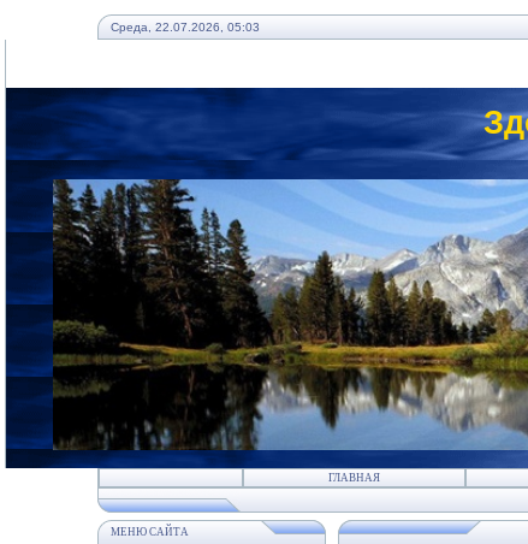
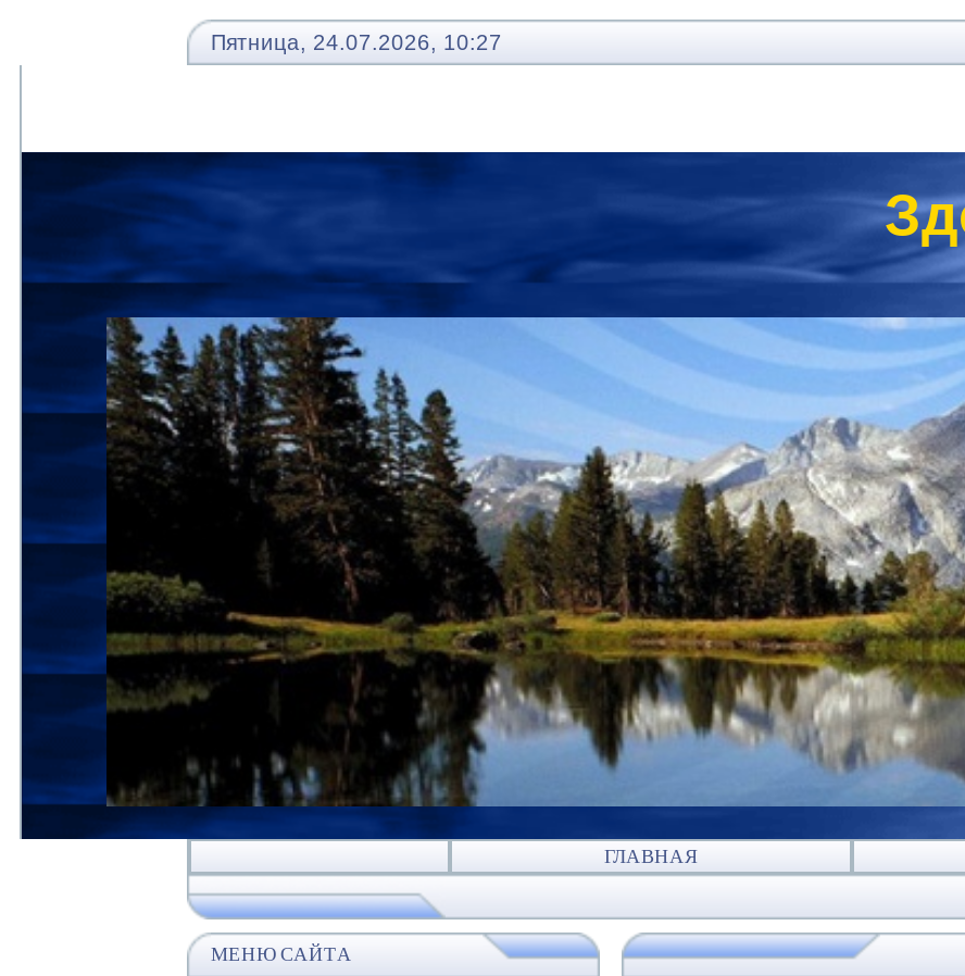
- Среда, 22.07.2026, 05:03
+ Пятница, 24.07.2026, 10:27
